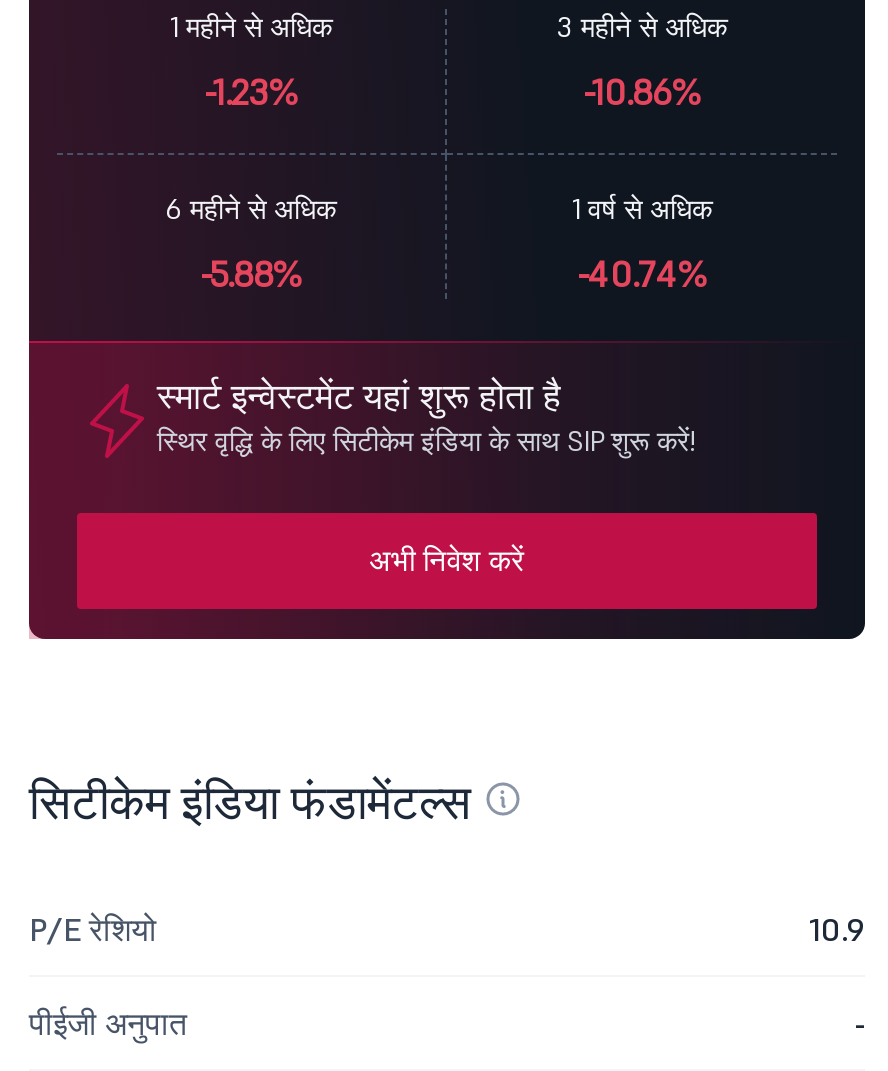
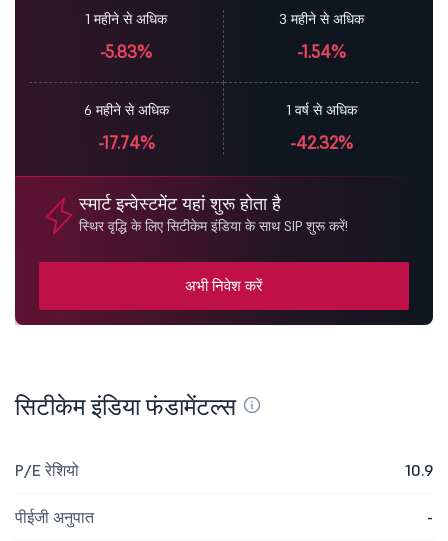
- -1.23%
+ -5.83%

- -10.86%
+ -1.54%

- -5.88%
+ -17.74%

- -40.74%
+ -42.32%
